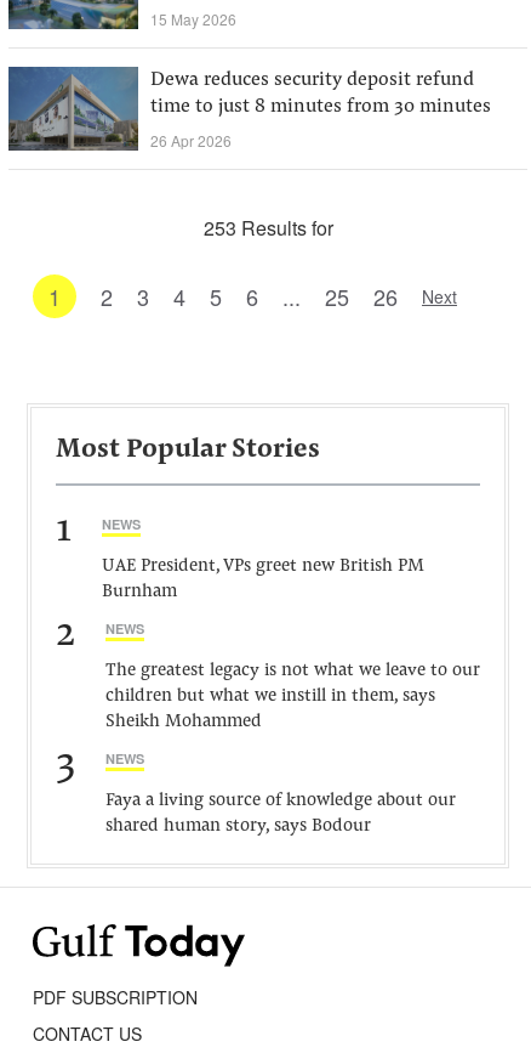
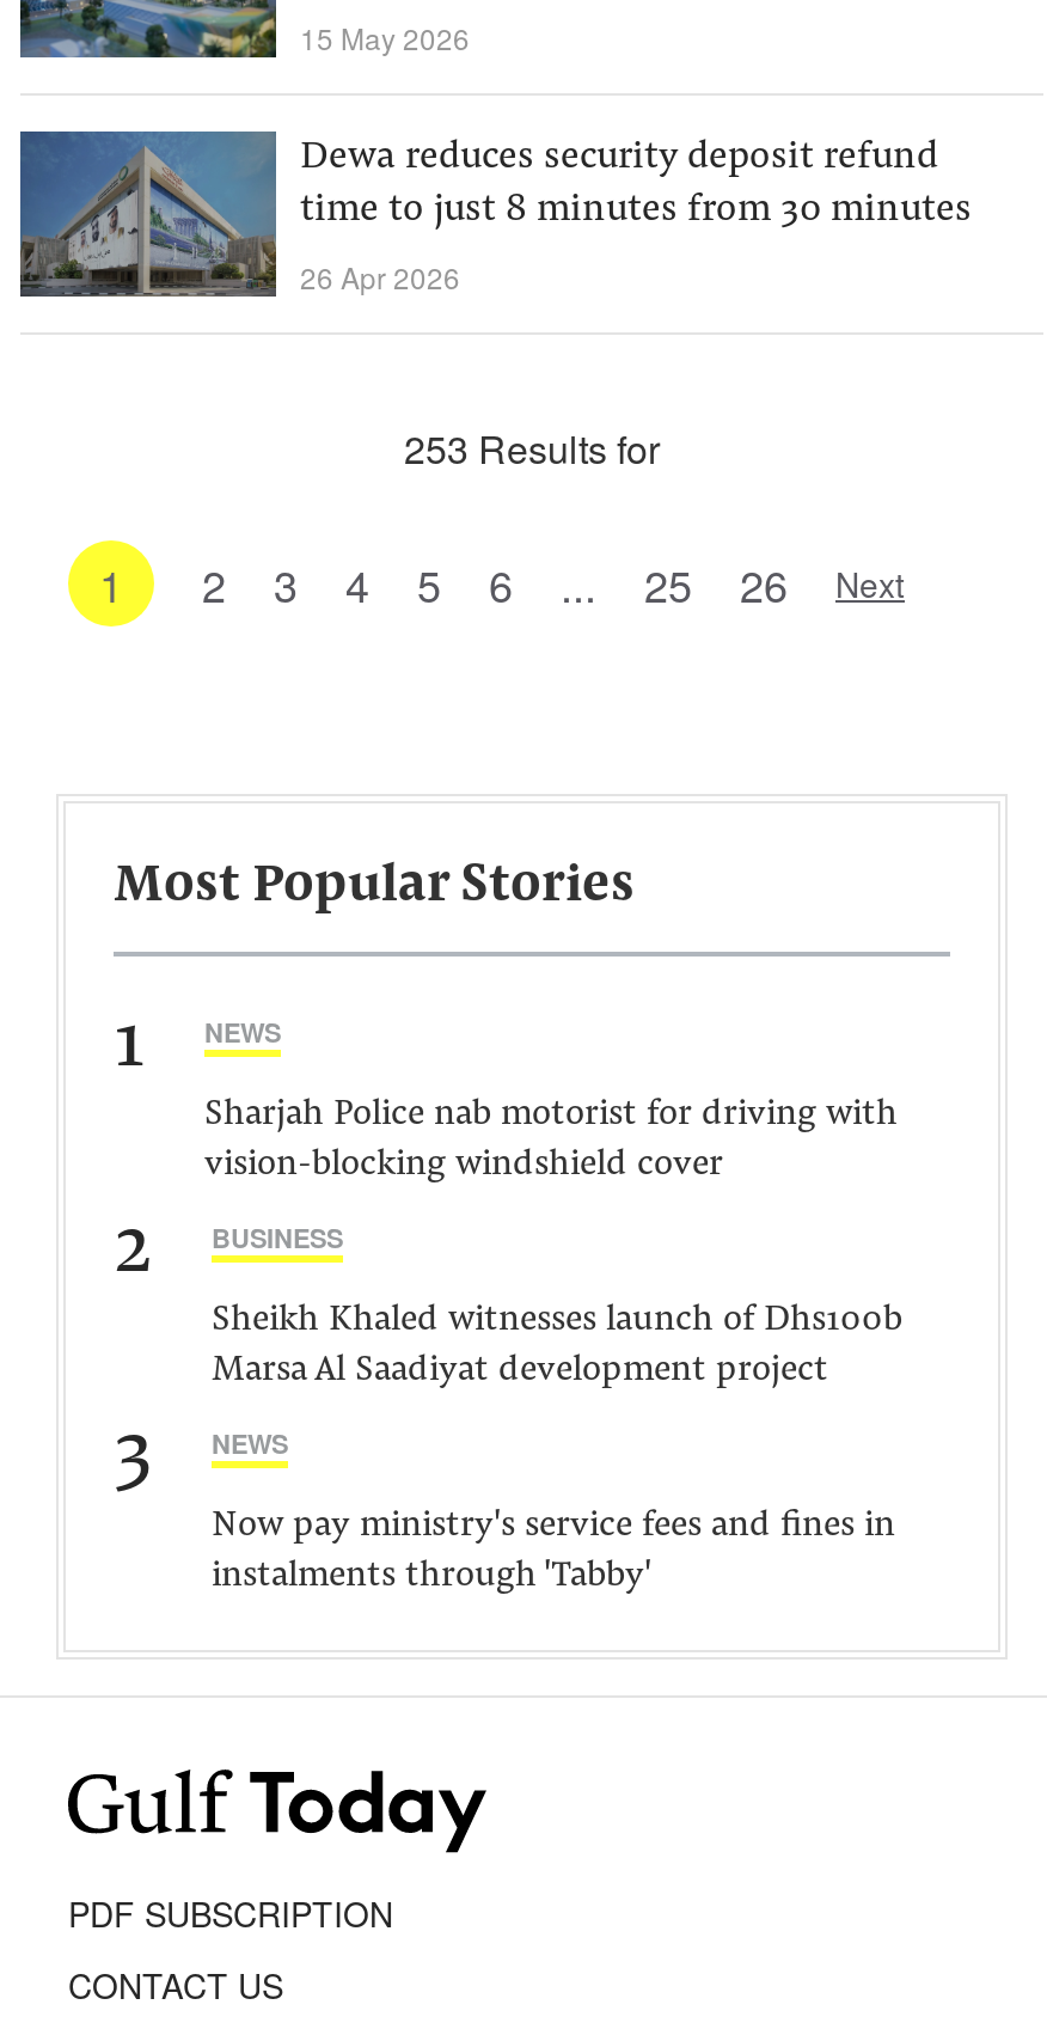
- UAE President, VPs greet new British PM
- Burnham
+ Sharjah Police nab motorist for driving with
+ vision-blocking windshield cover

- NEWS
+ BUSINESS

- The greatest legacy is not what we leave to our
- children but what we instill in them, says
- Sheikh Mohammed
+ Sheikh Khaled witnesses launch of Dhs100b
+ Marsa Al Saadiyat development project

- Faya a living source of knowledge about our
- shared human story, says Bodour
+ Now pay ministry's service fees and fines in
+ instalments through 'Tabby'
